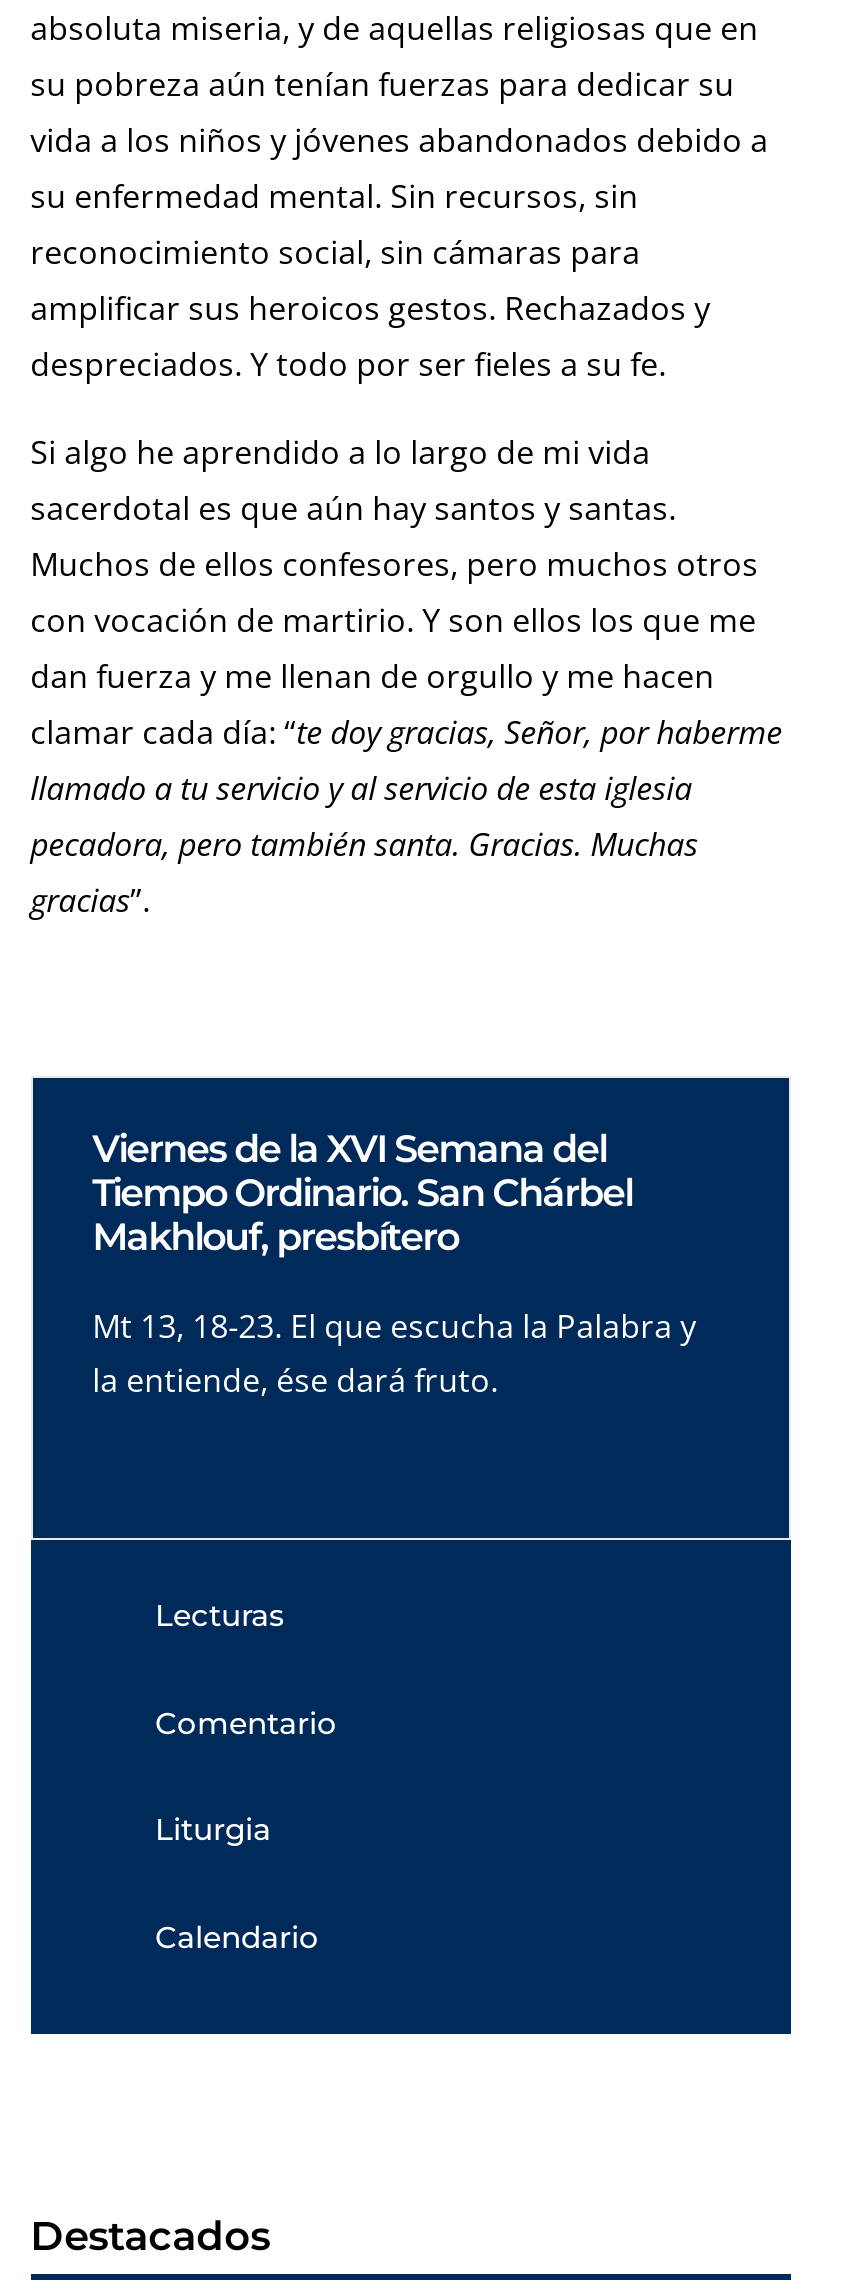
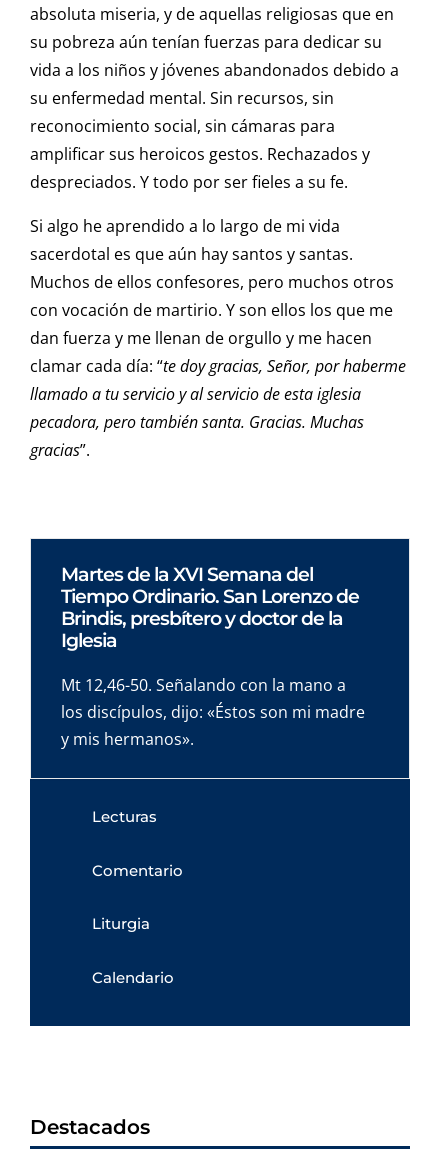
- Viernes de la XVI Semana del
- Tiempo Ordinario. San Chárbel
- Makhlouf, presbítero
+ Martes de la XVI Semana del
+ Tiempo Ordinario. San Lorenzo de
+ Brindis, presbítero y doctor de la
+ Iglesia

- Mt 13, 18-23. El que escucha la Palabra y
- la entiende, ése dará fruto.
+ Mt 12,46-50. Señalando con la mano a
+ los discípulos, dijo: «Éstos son mi madre
+ y mis hermanos».
